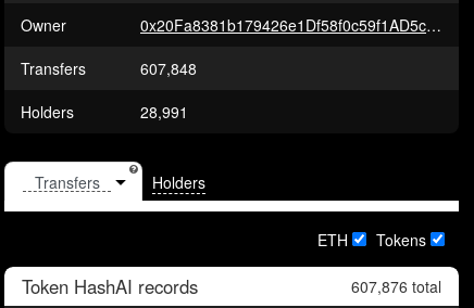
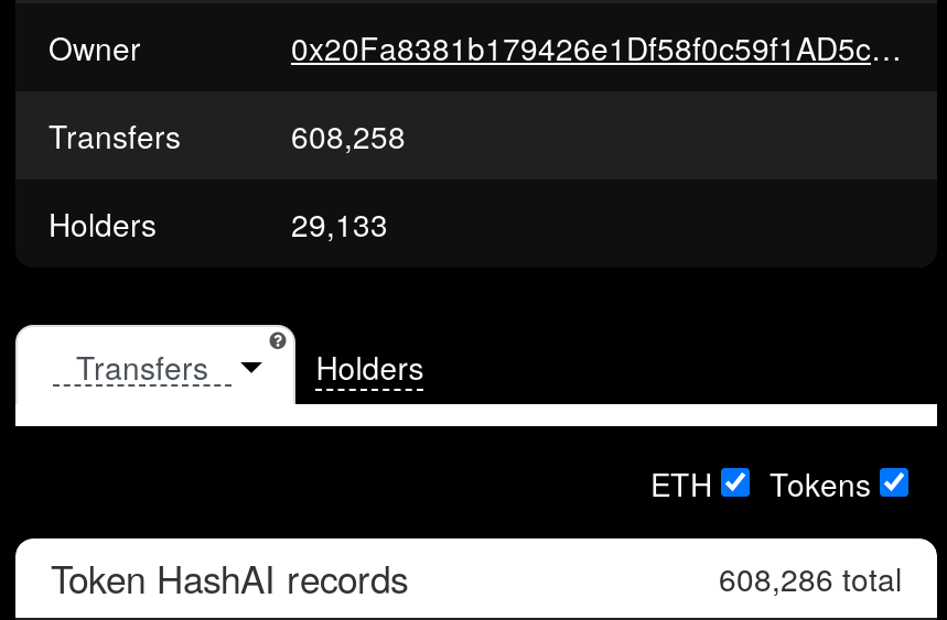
- 607,848
+ 608,258

- 28,991
+ 29,133

- 607,876 total
+ 608,286 total
